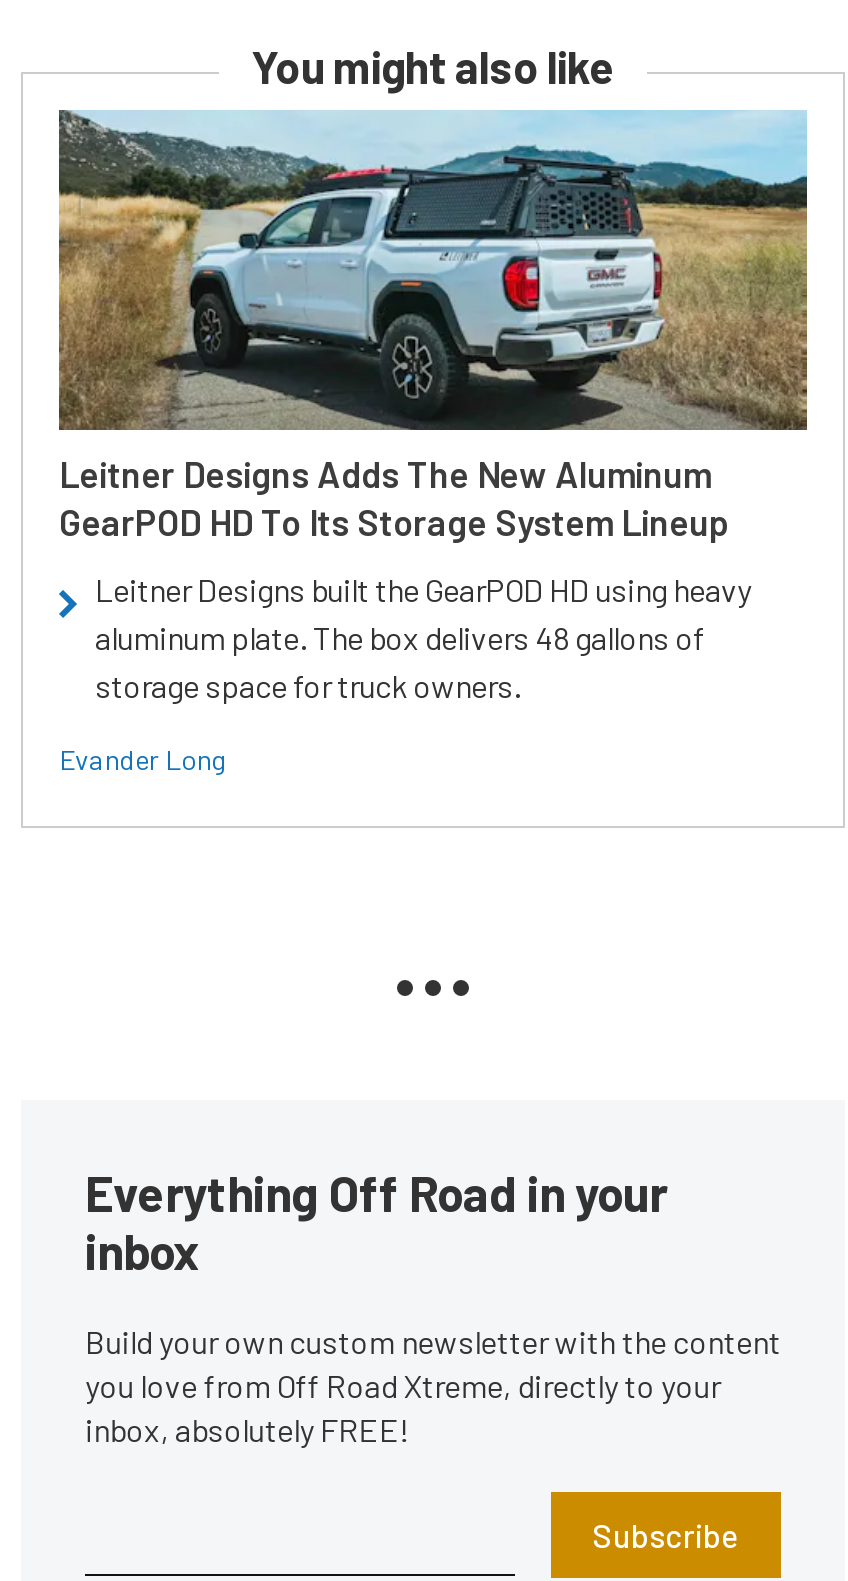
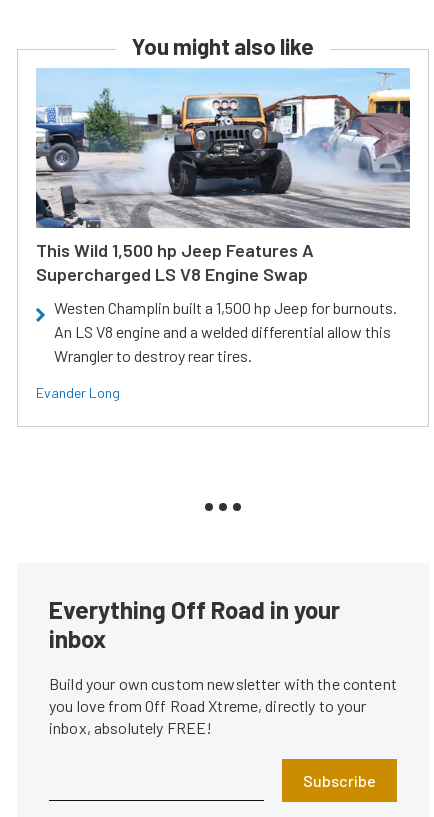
- [image]
- Leitner Designs Adds The New Aluminum
- GearPOD HD To Its Storage System Lineup
+ [image]
+ This Wild 1,500 hp Jeep Features A
+ Supercharged LS V8 Engine Swap

- Leitner Designs built the GearPOD HD using heavy
- aluminum plate. The box delivers 48 gallons of
- storage space for truck owners.
+ Westen Champlin built a 1,500 hp Jeep for burnouts.
+ An LS V8 engine and a welded differential allow this
+ Wrangler to destroy rear tires.
